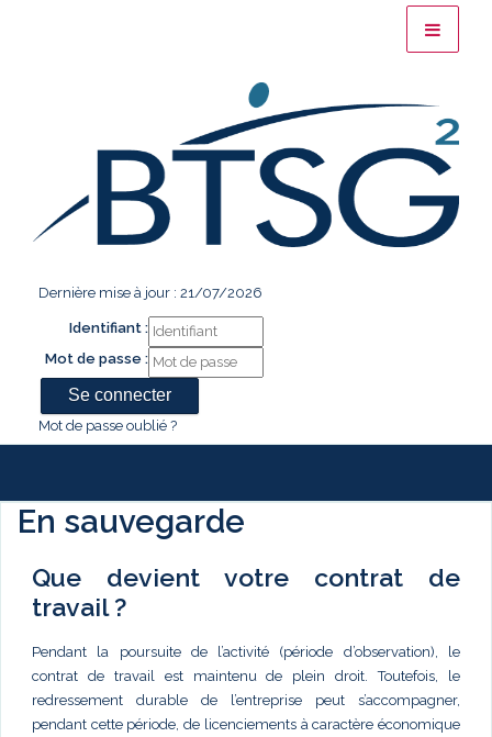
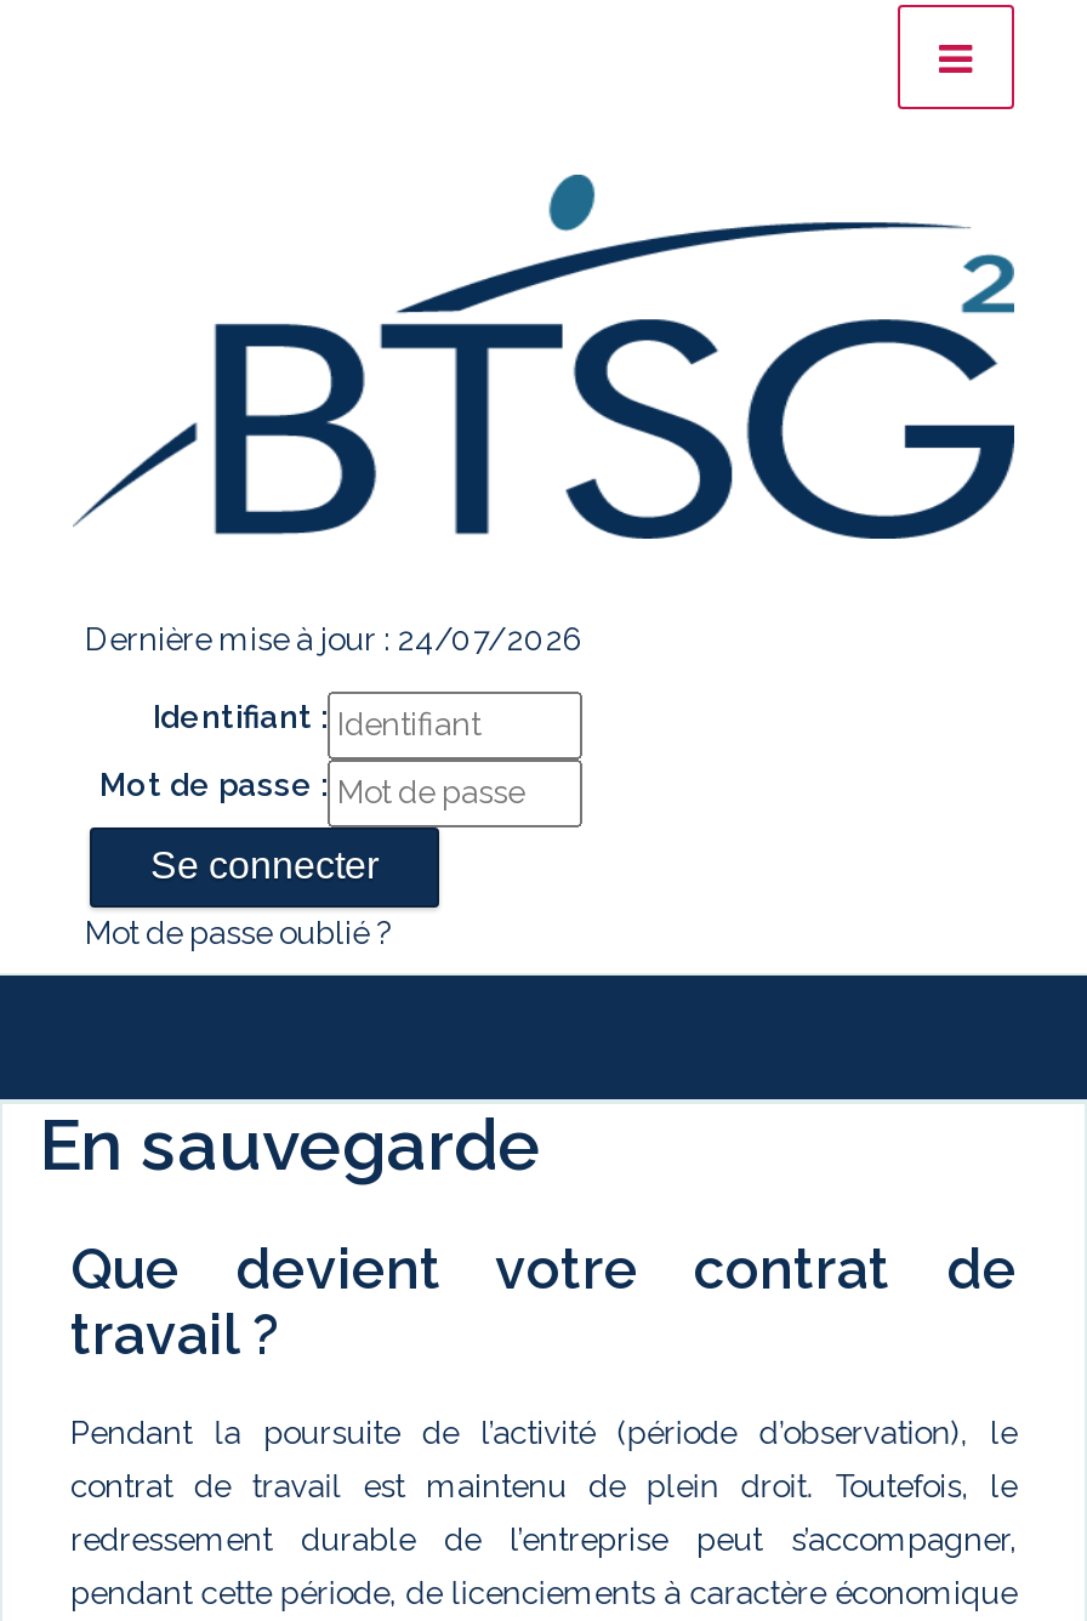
- Dernière mise à jour : 21/07/2026
+ Dernière mise à jour : 24/07/2026
